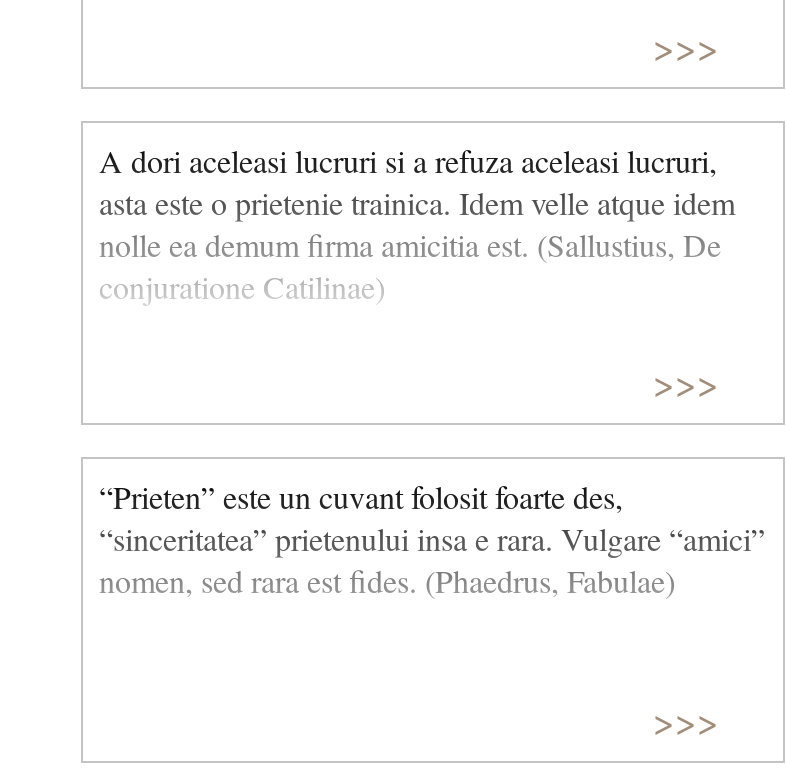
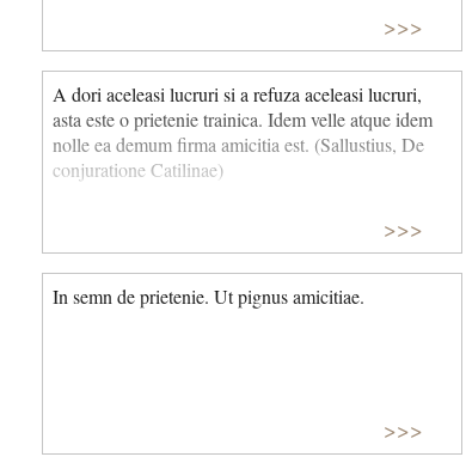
- “Prieten” este un cuvant folosit foarte des,
- “sinceritatea” prietenului insa e rara. Vulgare “amici”
- nomen, sed rara est fides. (Phaedrus, Fabulae)
+ In semn de prietenie. Ut pignus amicitiae.
